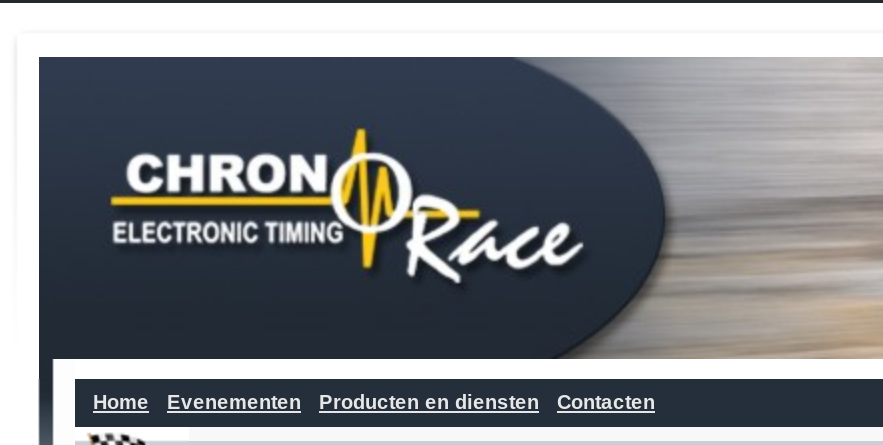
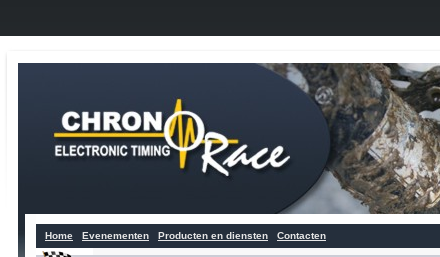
- [image]
+ [image]
